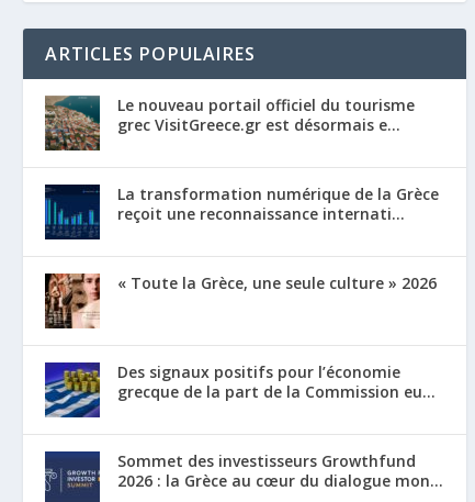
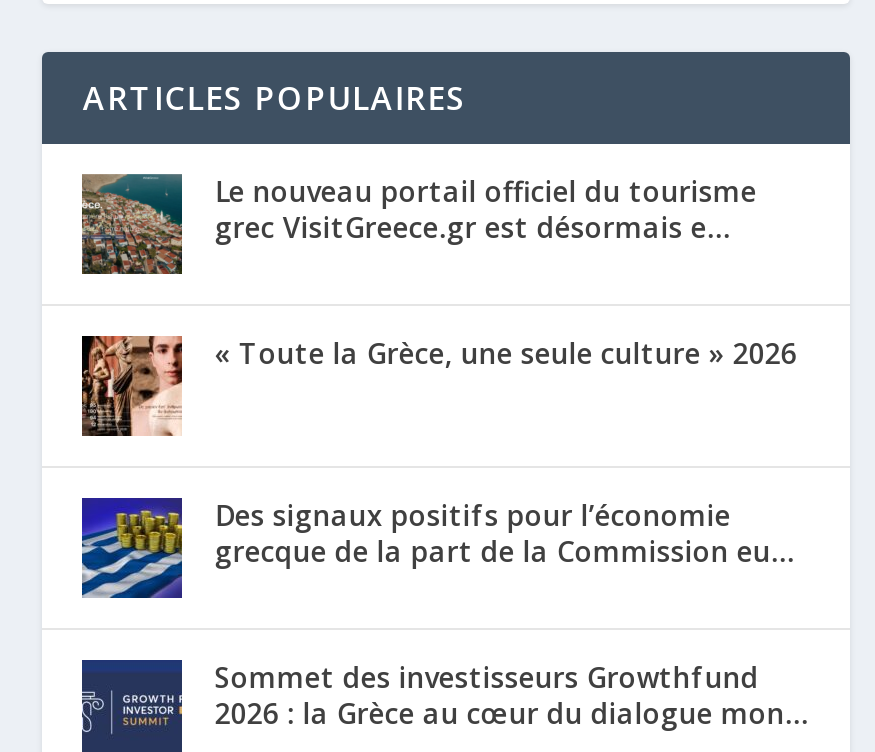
- [image]
- La transformation numérique de la Grèce
- reçoit une reconnaissance internati...
